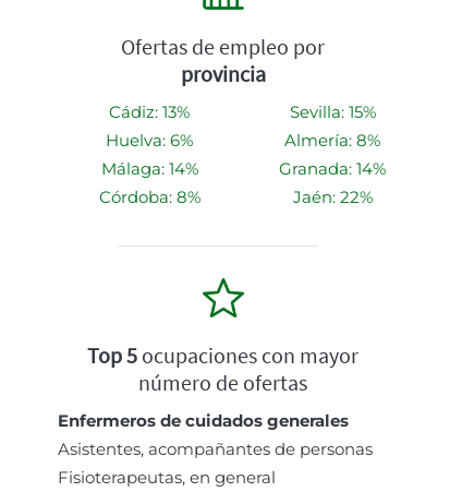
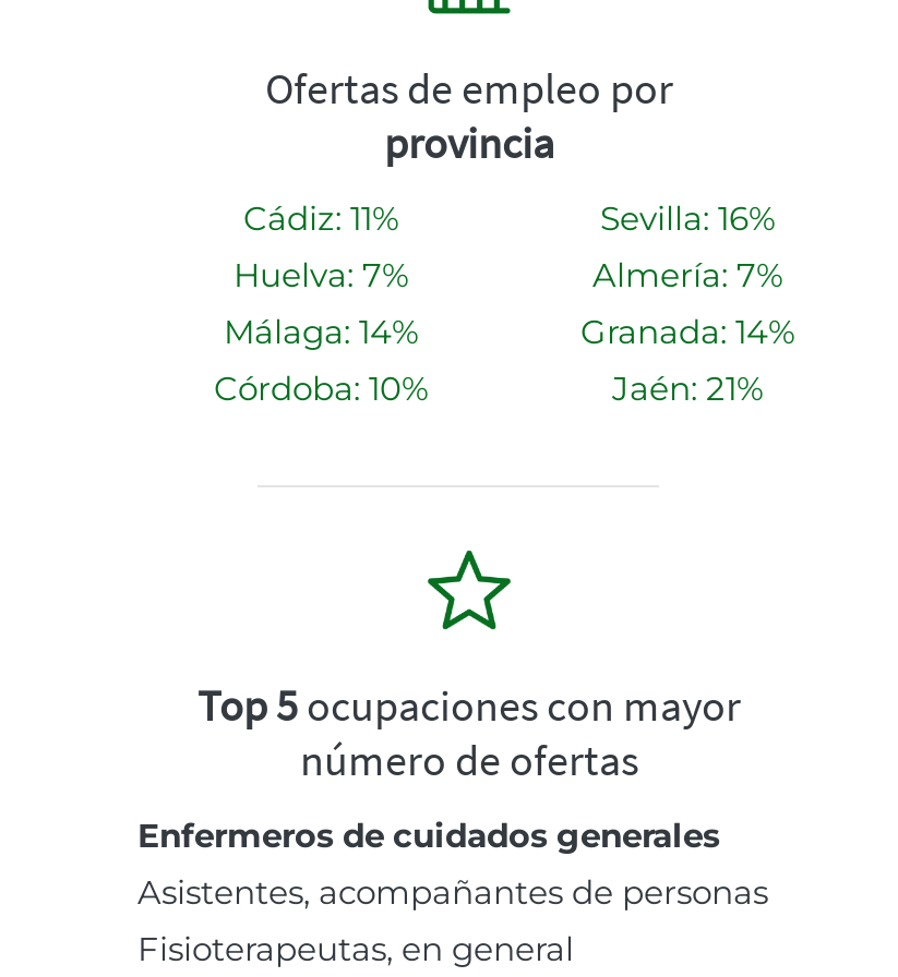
- Cádiz: 13%
+ Cádiz: 11%

- Sevilla: 15%
+ Sevilla: 16%

- Huelva: 6%
+ Huelva: 7%

- Almería: 8%
+ Almería: 7%

- Córdoba: 8%
+ Córdoba: 10%

- Jaén: 22%
+ Jaén: 21%
